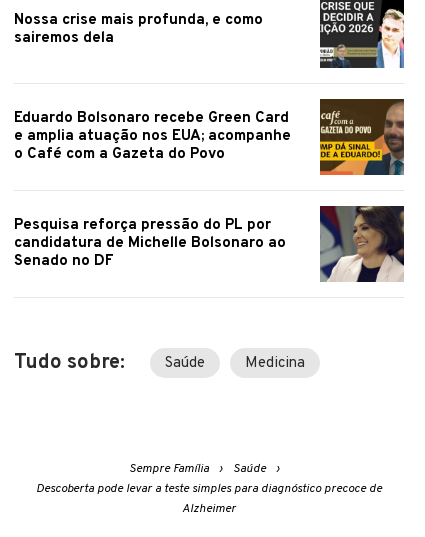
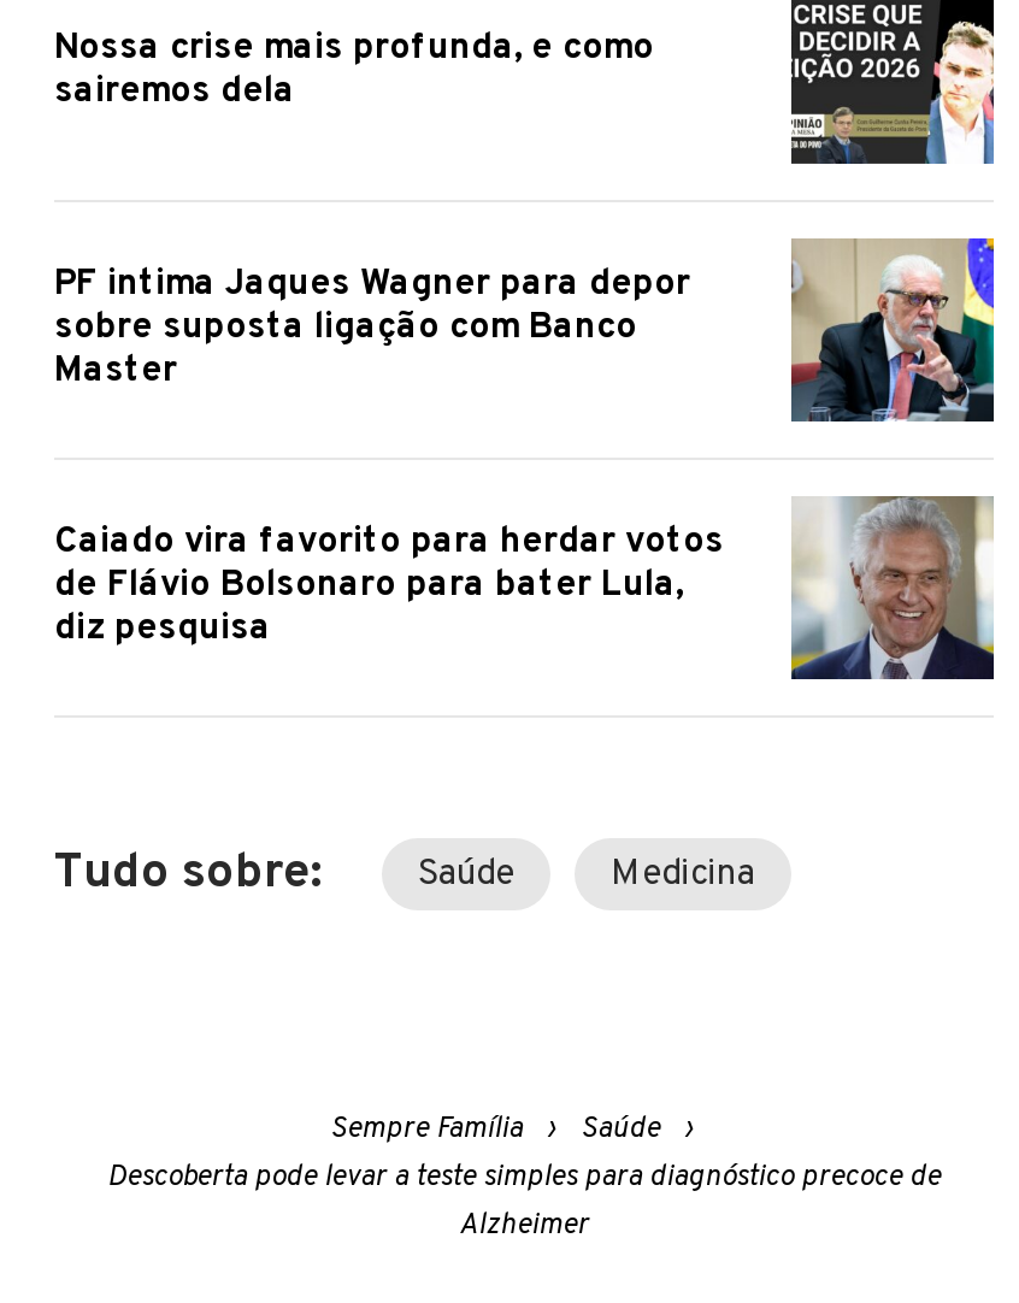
- [image]
+ [image]

- Eduardo Bolsonaro recebe Green Card
- e amplia atuação nos EUA; acompanhe
- o Café com a Gazeta do Povo
+ PF intima Jaques Wagner para depor
+ sobre suposta ligação com Banco
+ Master

- [image]
- Pesquisa reforça pressão do PL por
- candidatura de Michelle Bolsonaro ao
- Senado no DF
+ [image]
+ Caiado vira favorito para herdar votos
+ de Flávio Bolsonaro para bater Lula,
+ diz pesquisa
